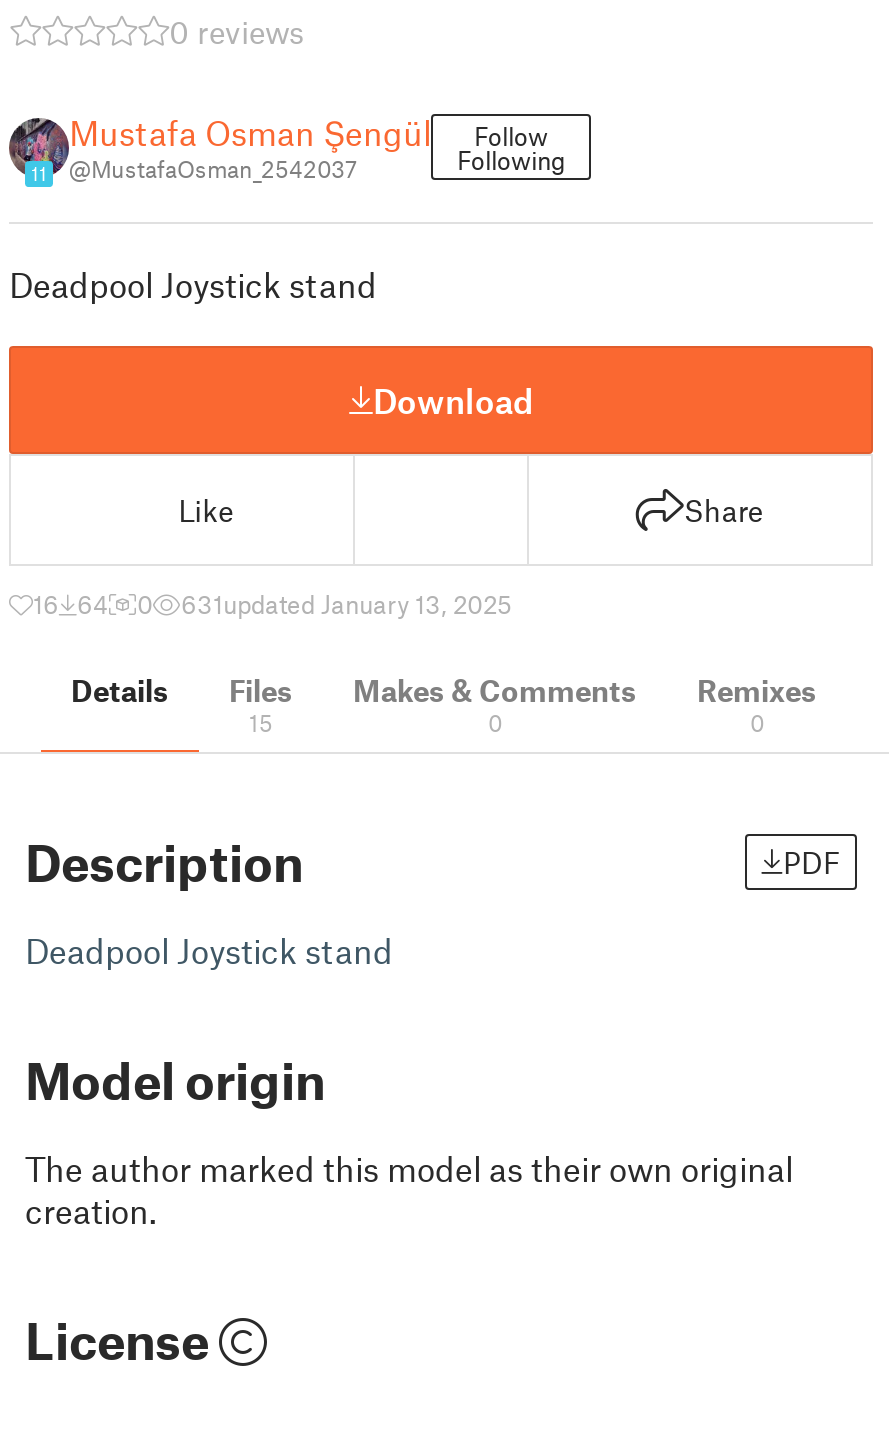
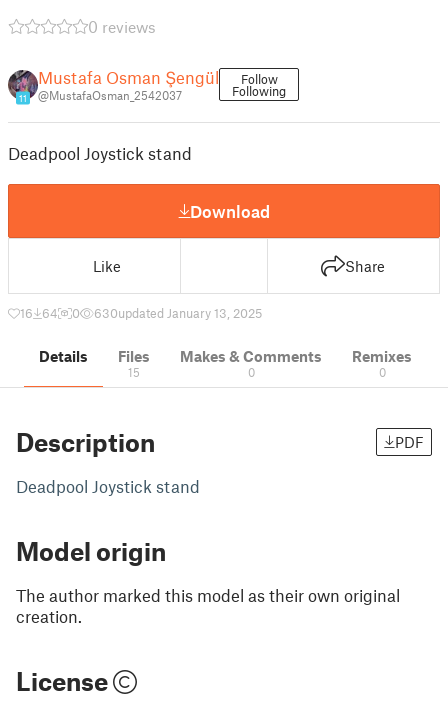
- 631updated January 13, 2025
+ 630updated January 13, 2025
